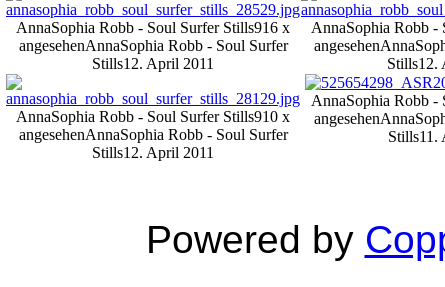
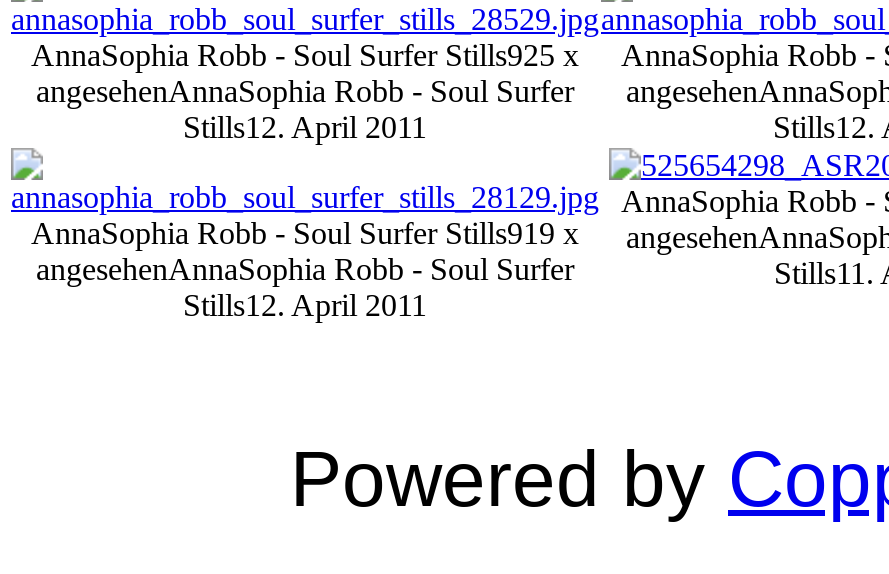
- AnnaSophia Robb - Soul Surfer Stills916 x
+ AnnaSophia Robb - Soul Surfer Stills925 x

- AnnaSophia Robb - Soul Surfer Stills910 x
+ AnnaSophia Robb - Soul Surfer Stills919 x
